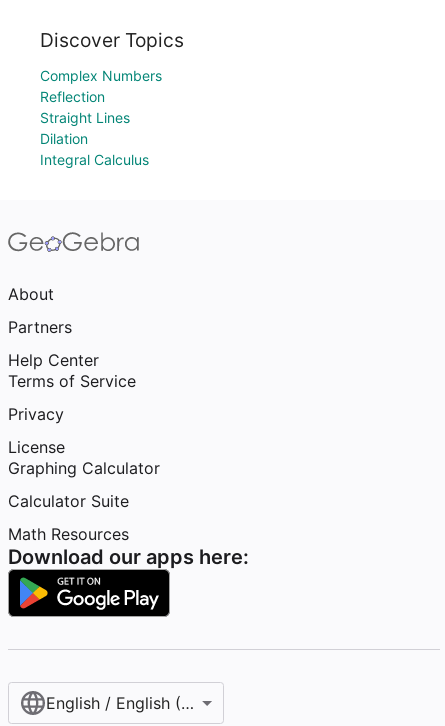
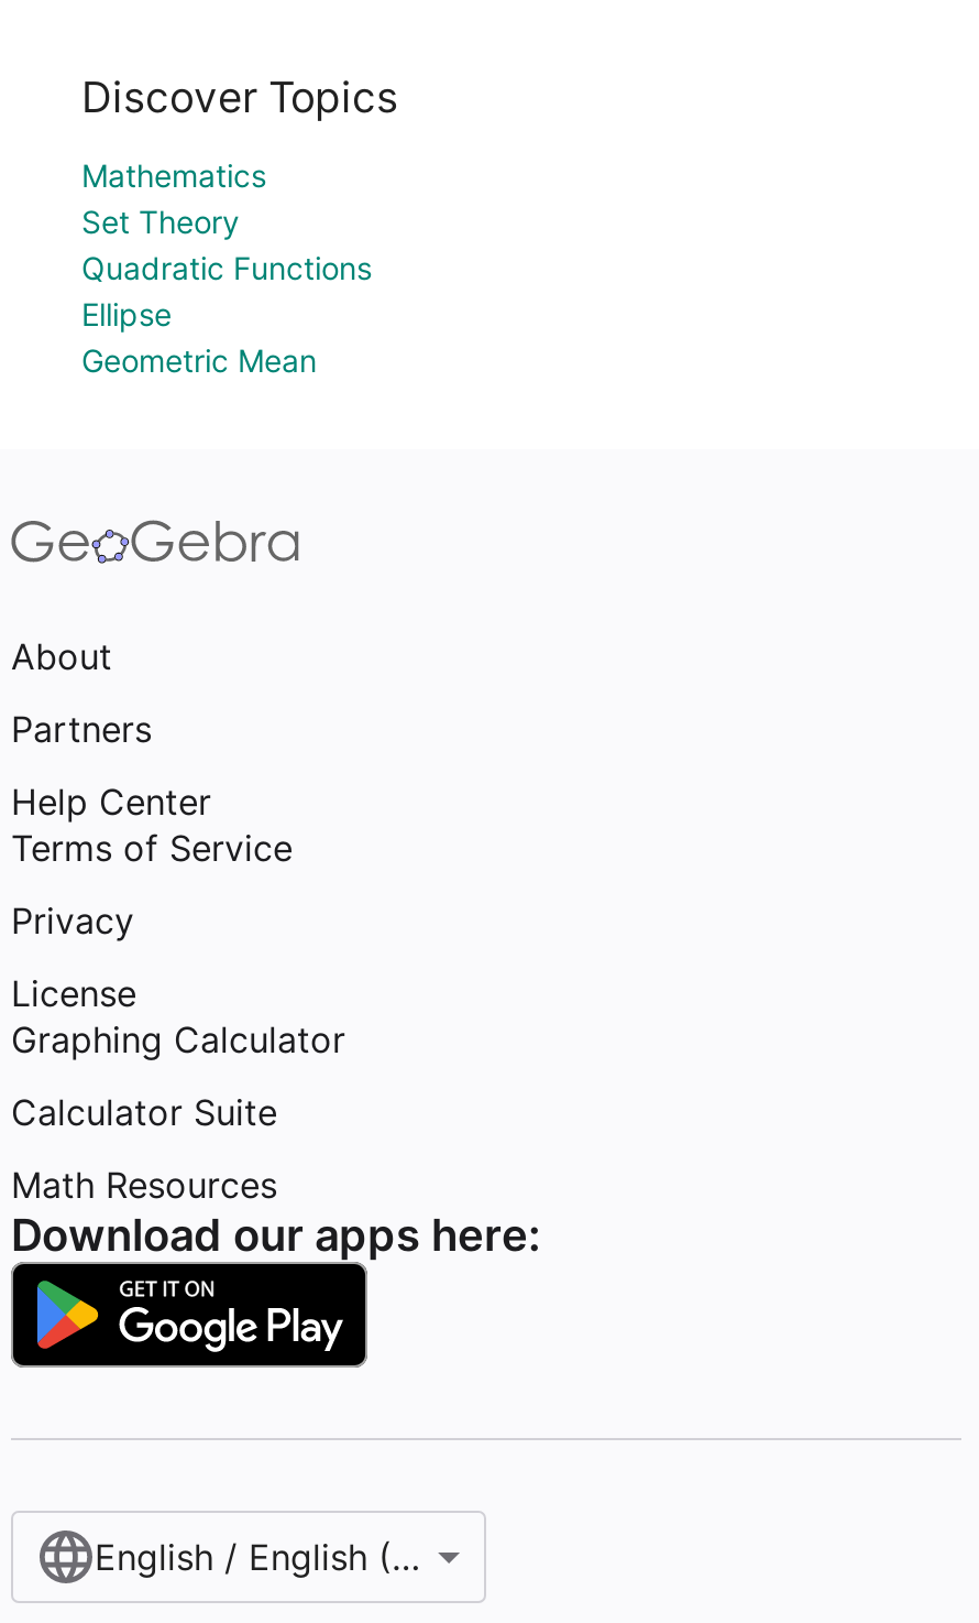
- Complex Numbers
- Reflection
- Straight Lines
- Dilation
- Integral Calculus
+ Mathematics
+ Set Theory
+ Quadratic Functions
+ Ellipse
+ Geometric Mean
